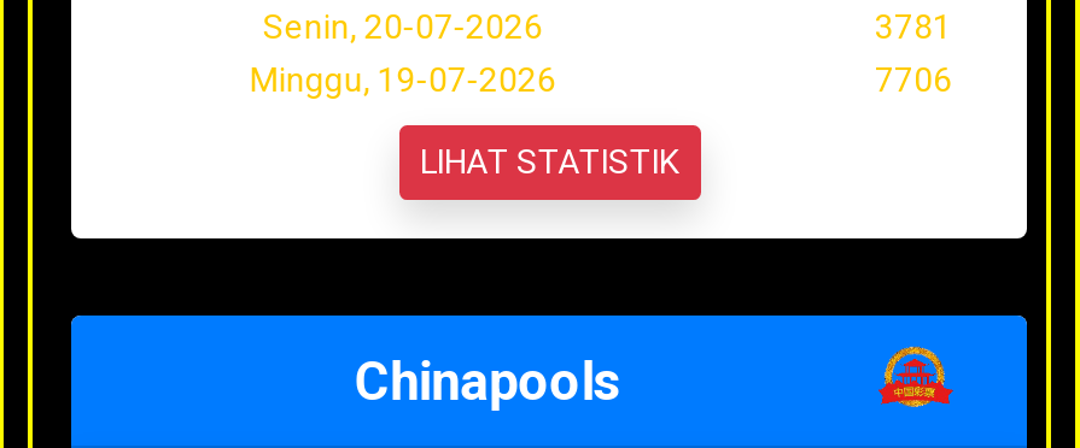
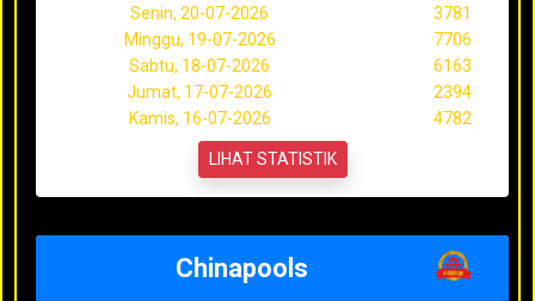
+ Sabtu, 18-07-2026
+ 6163
+ Jumat, 17-07-2026
+ 2394
+ Kamis, 16-07-2026
+ 4782
